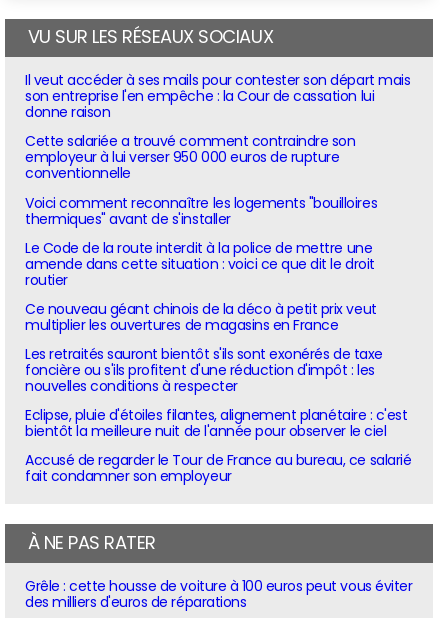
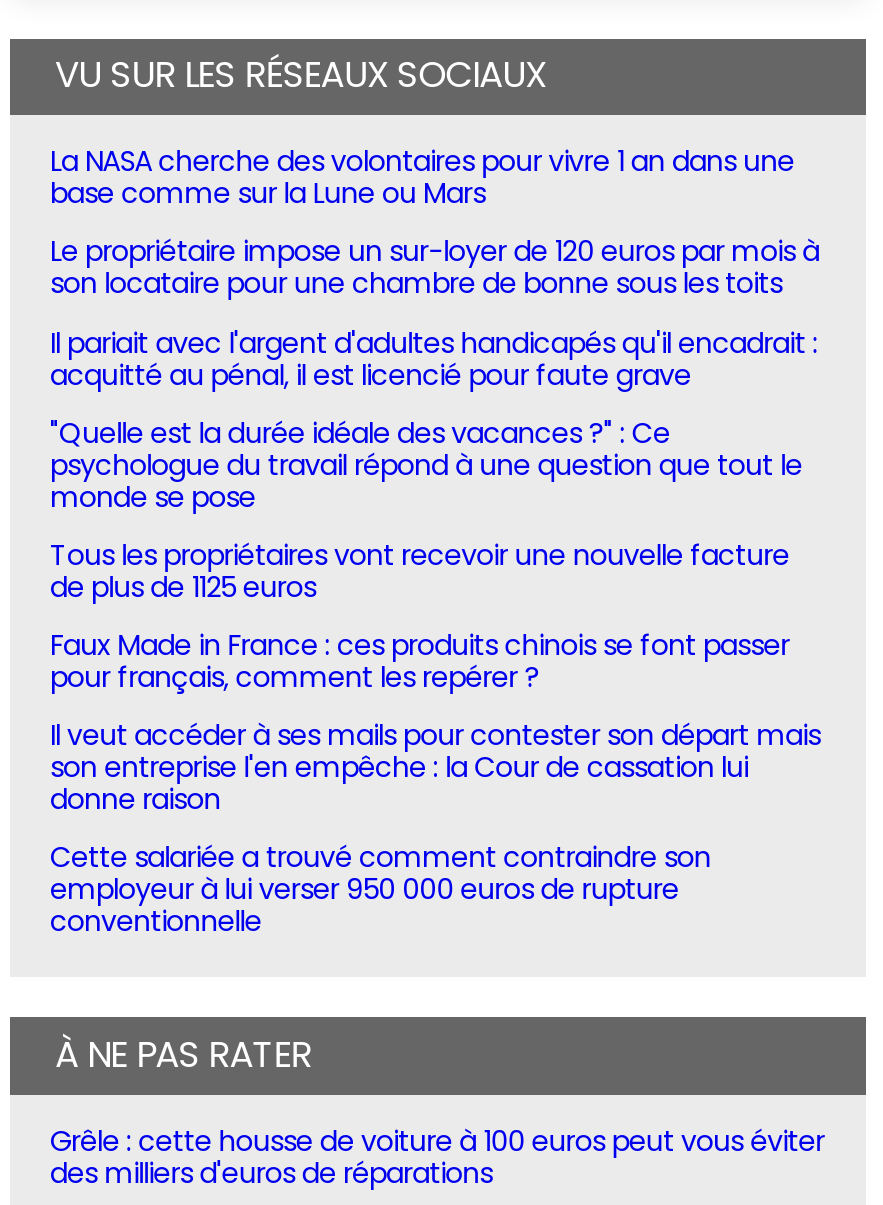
+ La NASA cherche des volontaires pour vivre 1 an dans une
+ base comme sur la Lune ou Mars
+ Le propriétaire impose un sur-loyer de 120 euros par mois à
+ son locataire pour une chambre de bonne sous les toits
+ Il pariait avec l'argent d'adultes handicapés qu'il encadrait :
+ acquitté au pénal, il est licencié pour faute grave
+ "Quelle est la durée idéale des vacances ?" : Ce
+ psychologue du travail répond à une question que tout le
+ monde se pose
+ Tous les propriétaires vont recevoir une nouvelle facture
+ de plus de 1125 euros
+ Faux Made in France : ces produits chinois se font passer
+ pour français, comment les repérer ?

moved down: Il veut accéder à ses mails pour contester son départ mais | son entreprise l'en empêche : la Cour de cassation lui | donne raison | Cette salariée a trouvé comment contraindre son | employeur à lui verser 950 000 euros de rupture | conventionnelle

- Voici comment reconnaître les logements "bouilloires
- thermiques" avant de s'installer
- Le Code de la route interdit à la police de mettre une
- amende dans cette situation : voici ce que dit le droit
- routier
- Ce nouveau géant chinois de la déco à petit prix veut
- multiplier les ouvertures de magasins en France
- Les retraités sauront bientôt s'ils sont exonérés de taxe
- foncière ou s'ils profitent d'une réduction d'impôt : les
- nouvelles conditions à respecter
- Eclipse, pluie d'étoiles filantes, alignement planétaire : c'est
- bientôt la meilleure nuit de l'année pour observer le ciel
- Accusé de regarder le Tour de France au bureau, ce salarié
- fait condamner son employeur
